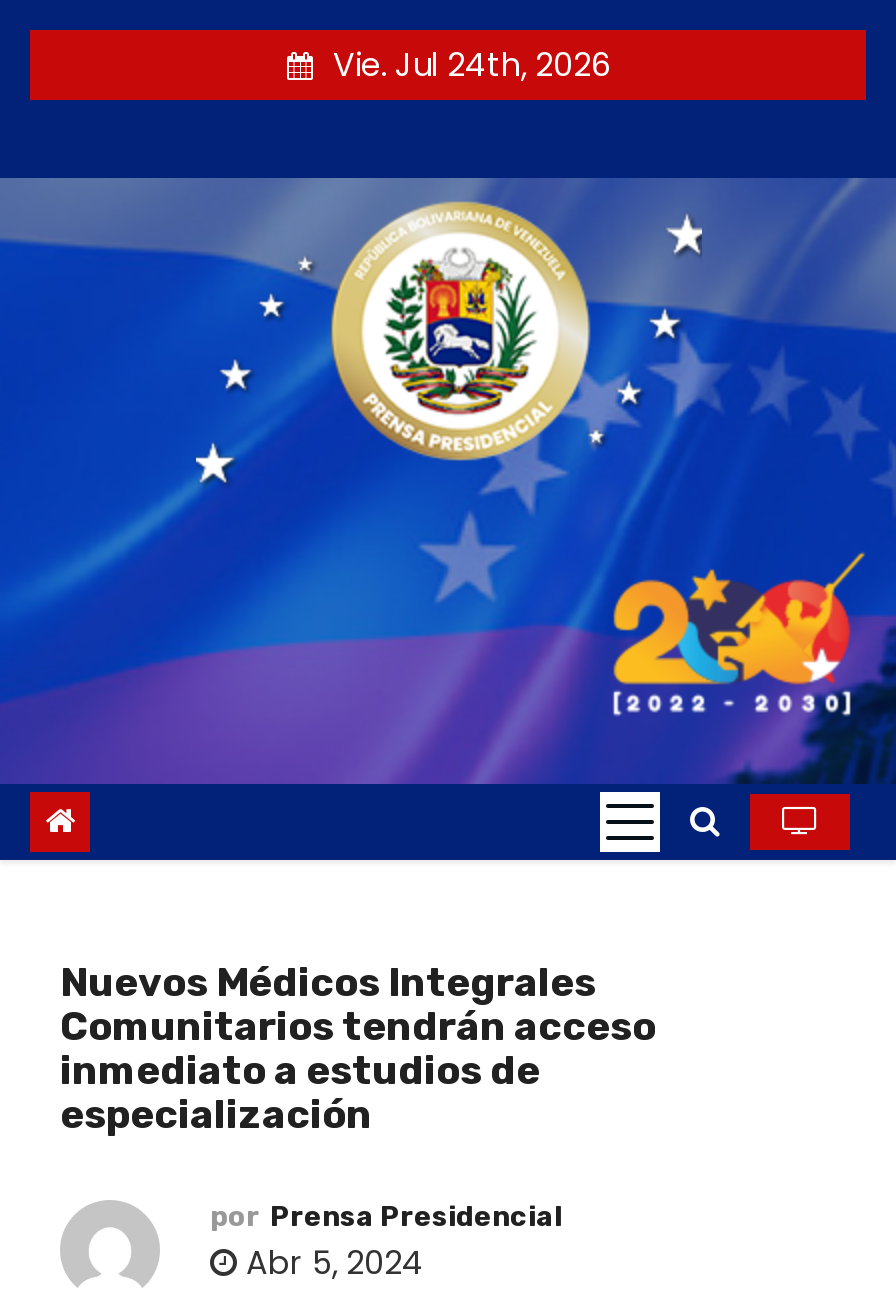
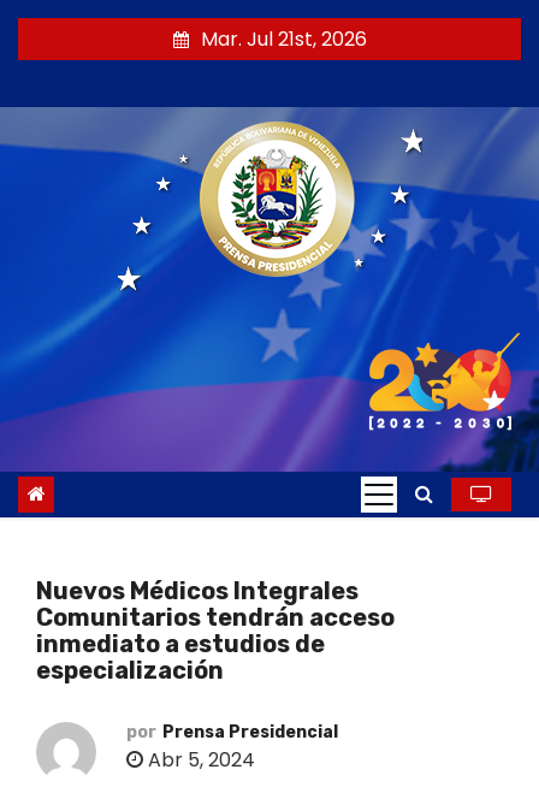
- Vie. Jul 24th, 2026
+ Mar. Jul 21st, 2026
